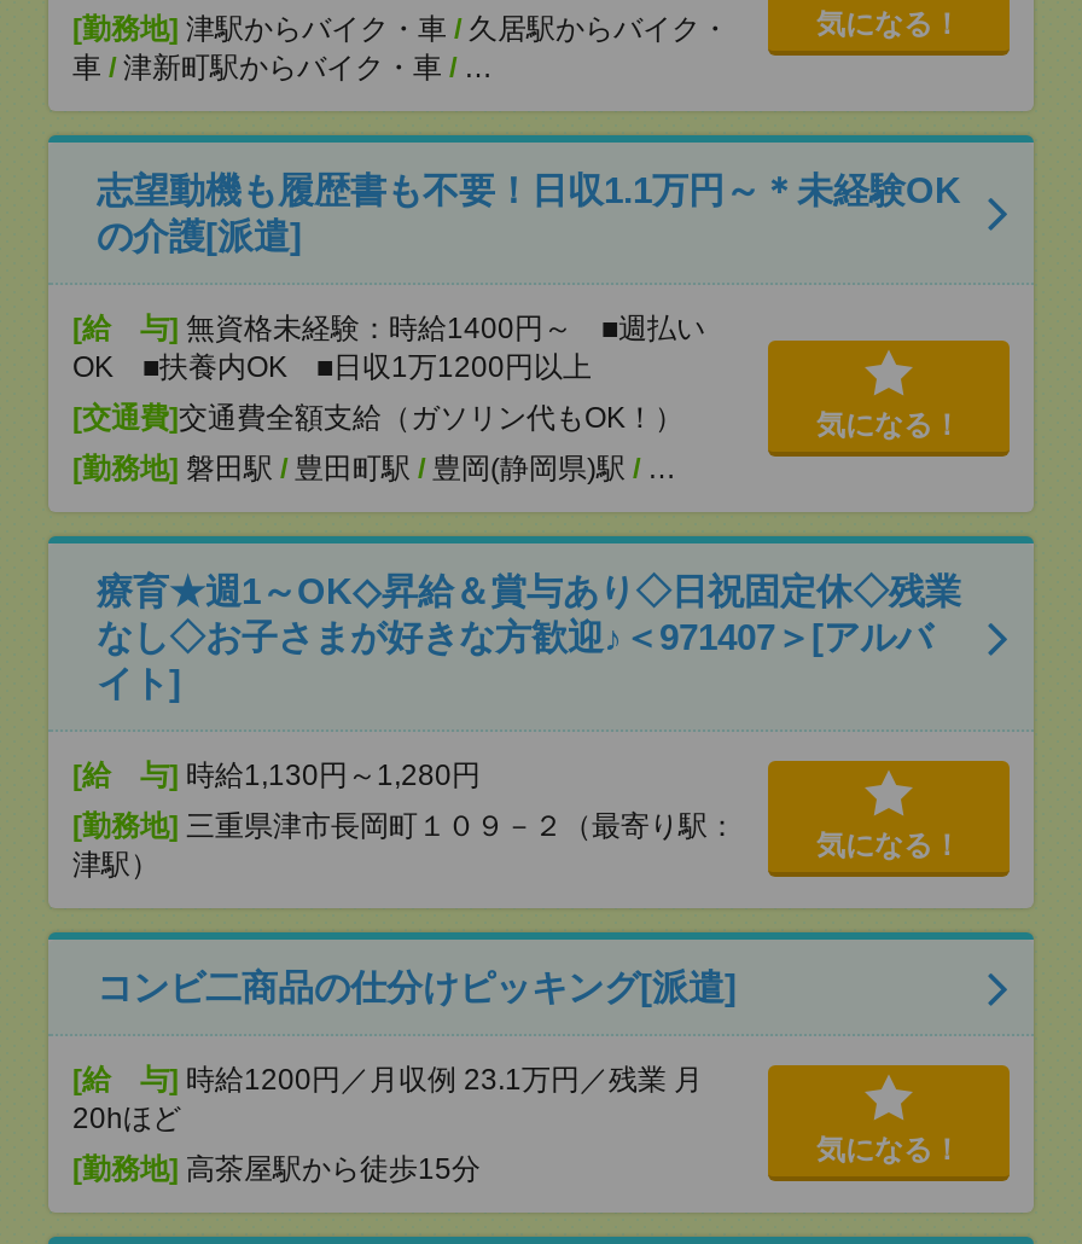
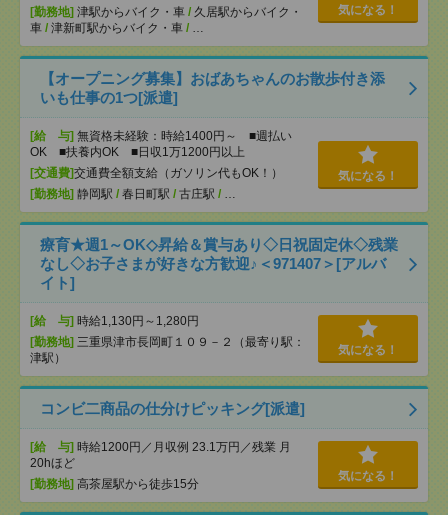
- 志望動機も履歴書も不要！日収1.1万円～＊未経験OK
- の介護[派遣]
+ 【オープニング募集】おばあちゃんのお散歩付き添
+ いも仕事の1つ[派遣]

- [勤務地]磐田駅/豊田町駅/豊岡(静岡県)駅/ …
+ [勤務地]静岡駅/春日町駅/古庄駅/ …
